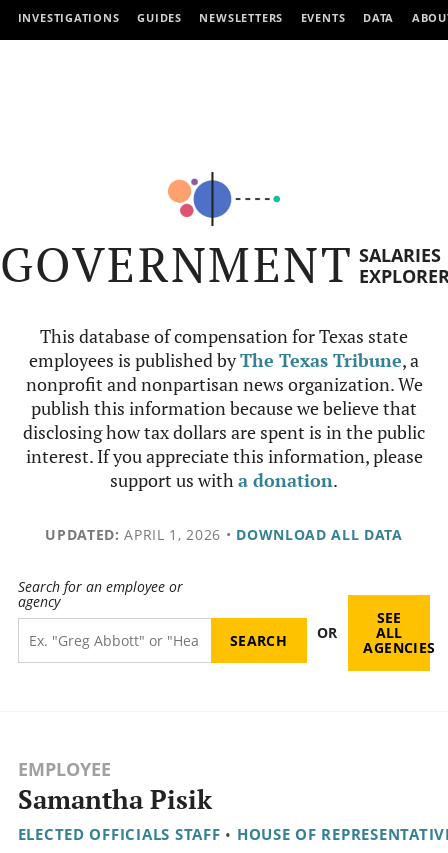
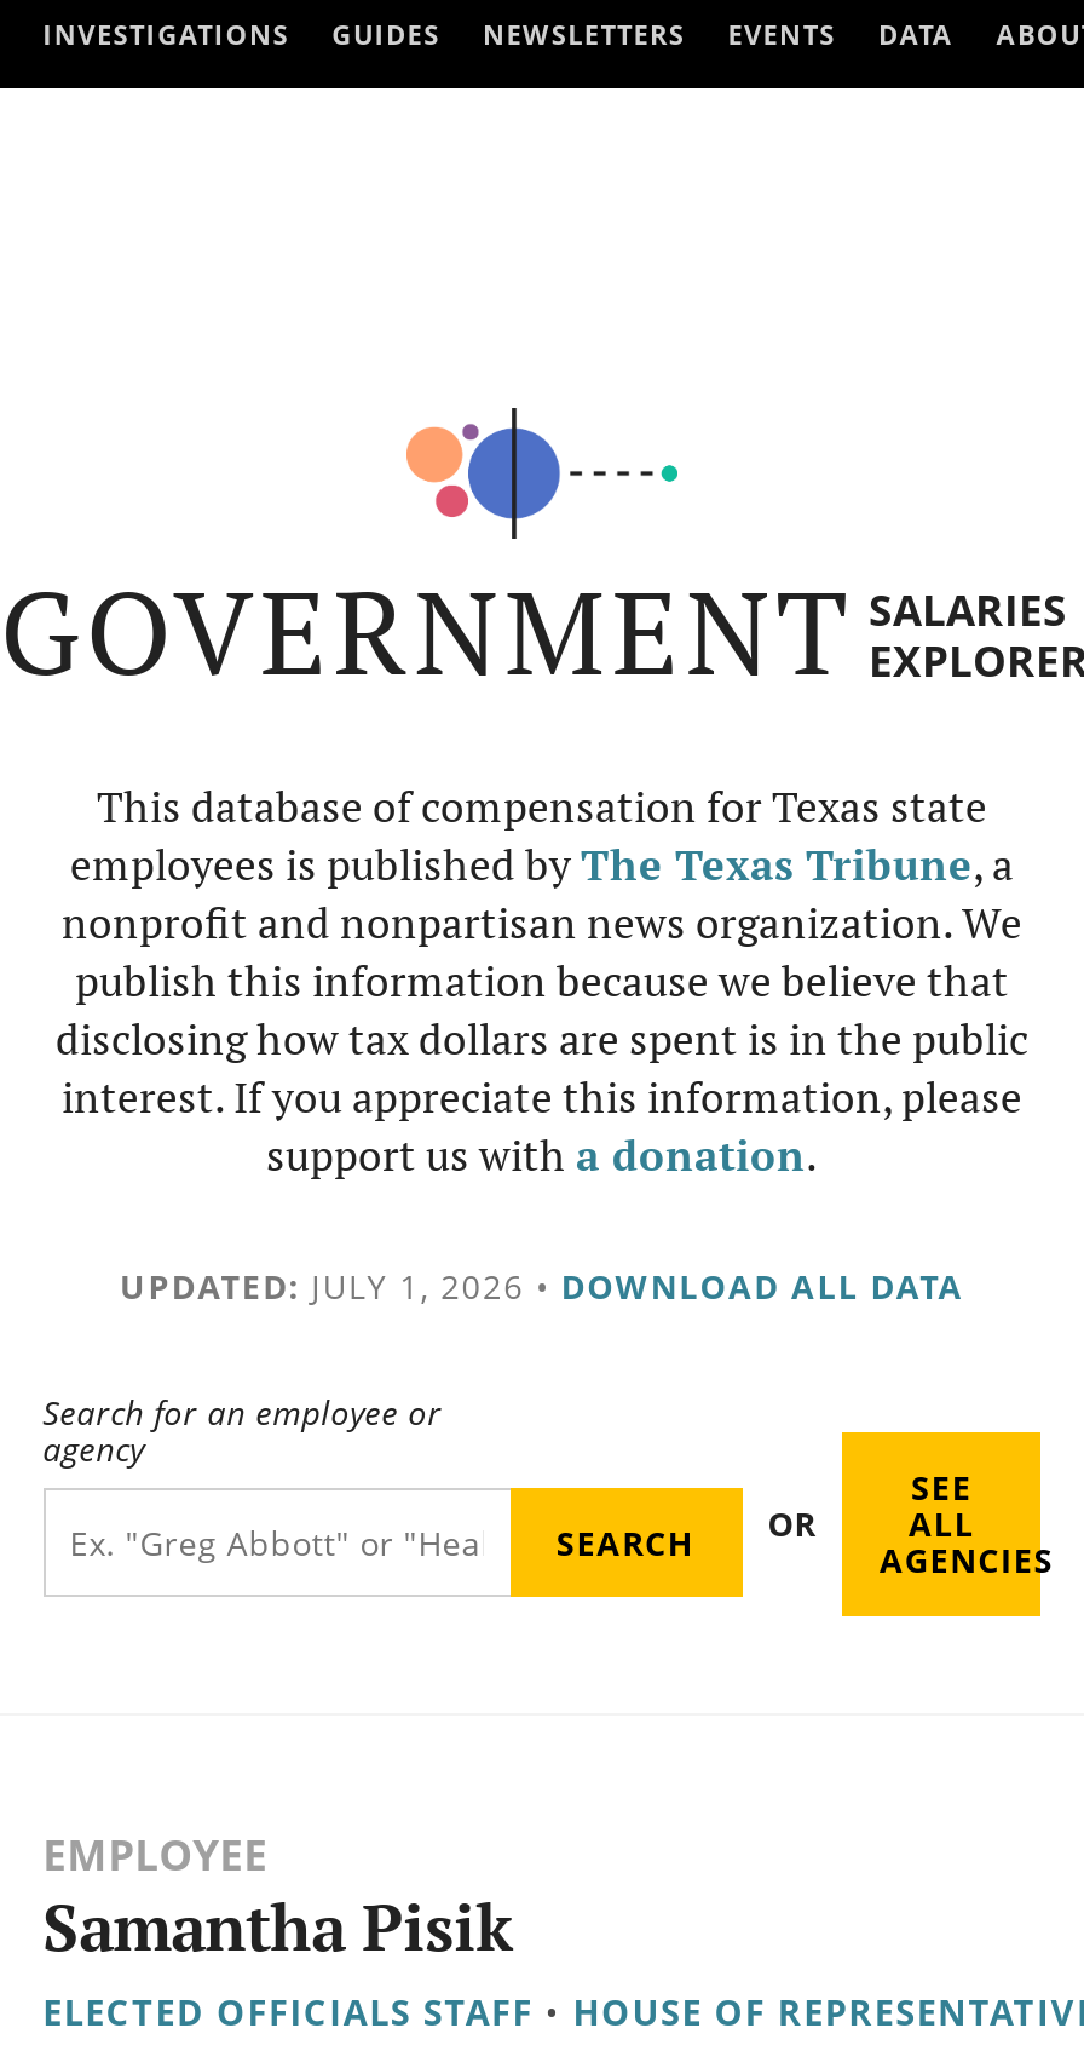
- UPDATED: APRIL 1, 2026 • DOWNLOAD ALL DATA
+ UPDATED: JULY 1, 2026 • DOWNLOAD ALL DATA
